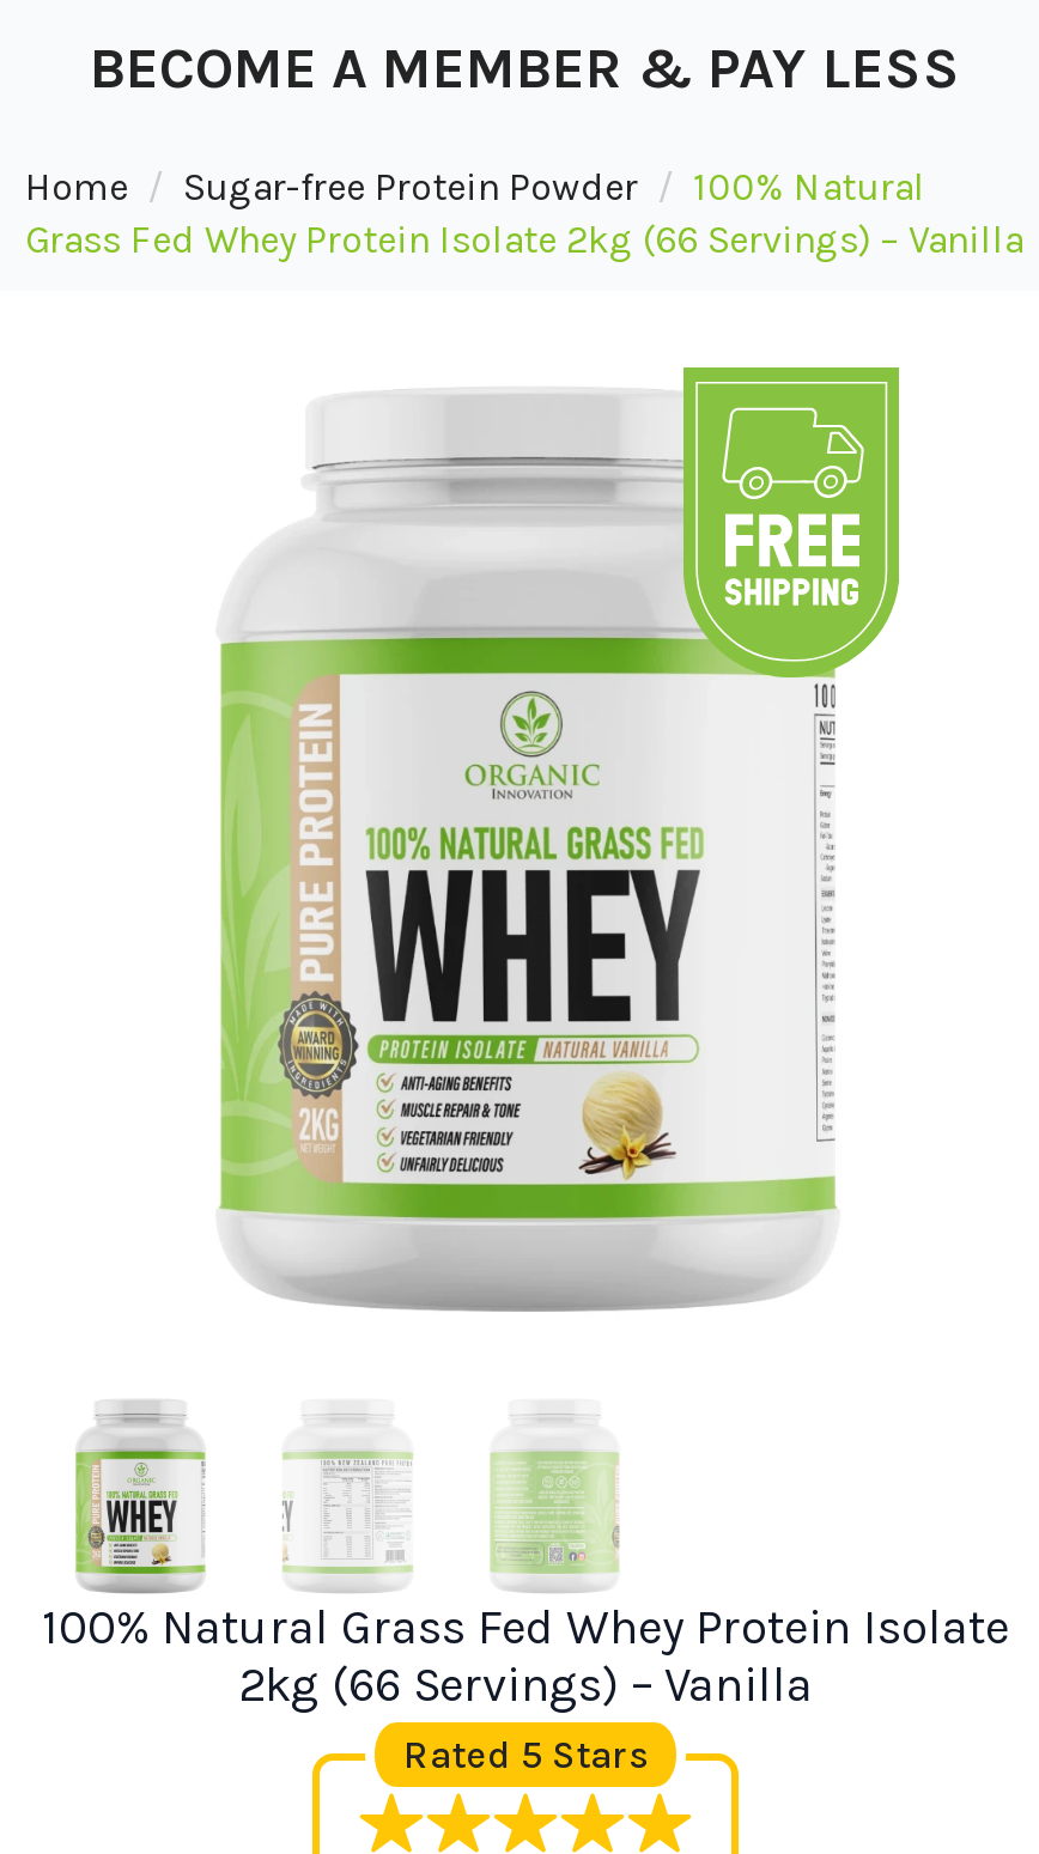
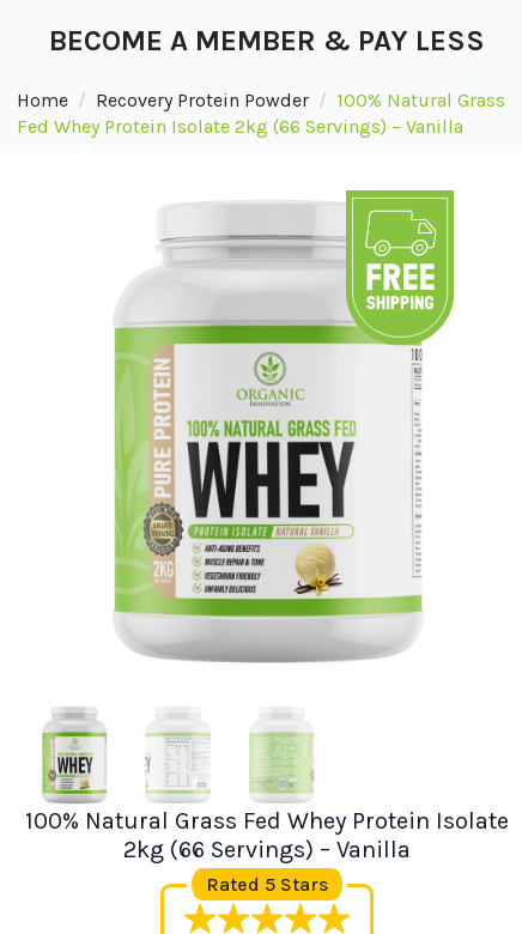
- Sugar-free Protein Powder
- 100% Natural
- Grass Fed Whey Protein Isolate 2kg (66 Servings) – Vanilla
+ Recovery Protein Powder
+ 100% Natural Grass
+ Fed Whey Protein Isolate 2kg (66 Servings) – Vanilla
